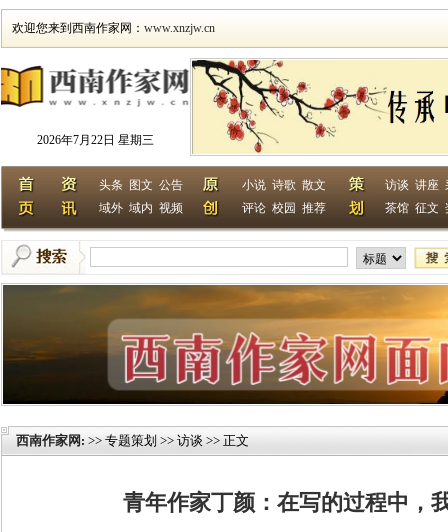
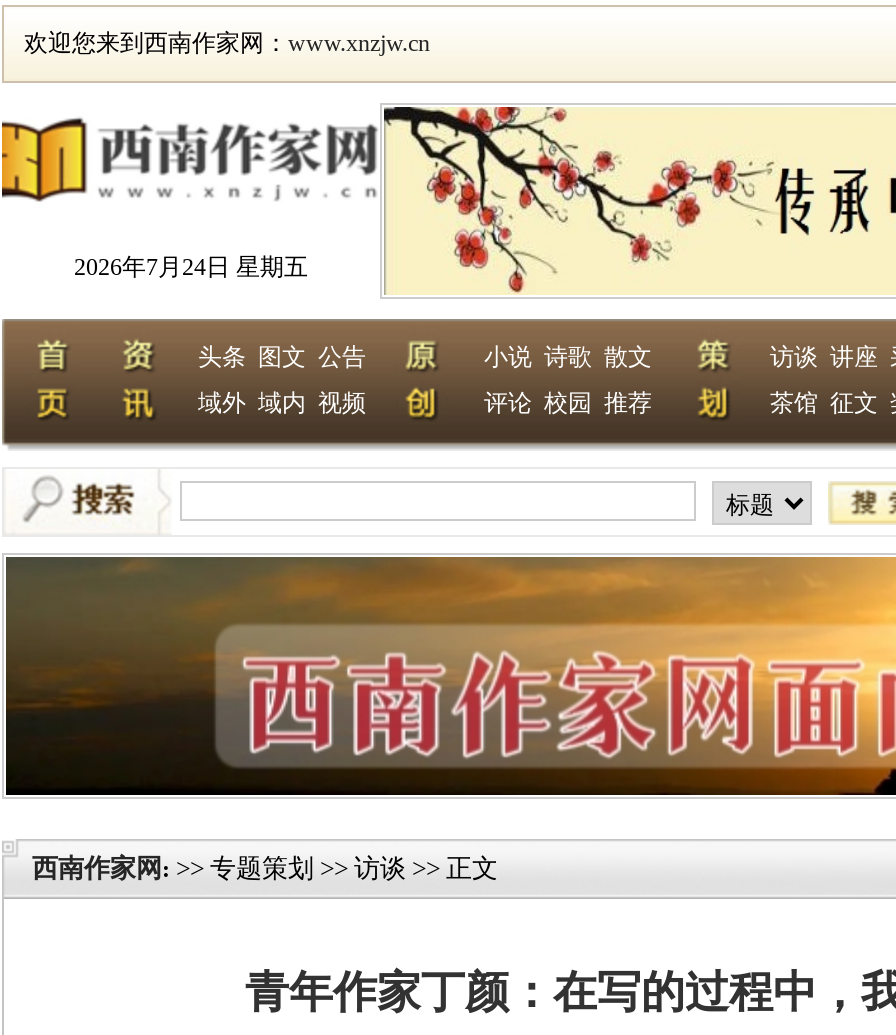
- 2026年7月22日 星期三
+ 2026年7月24日 星期五
